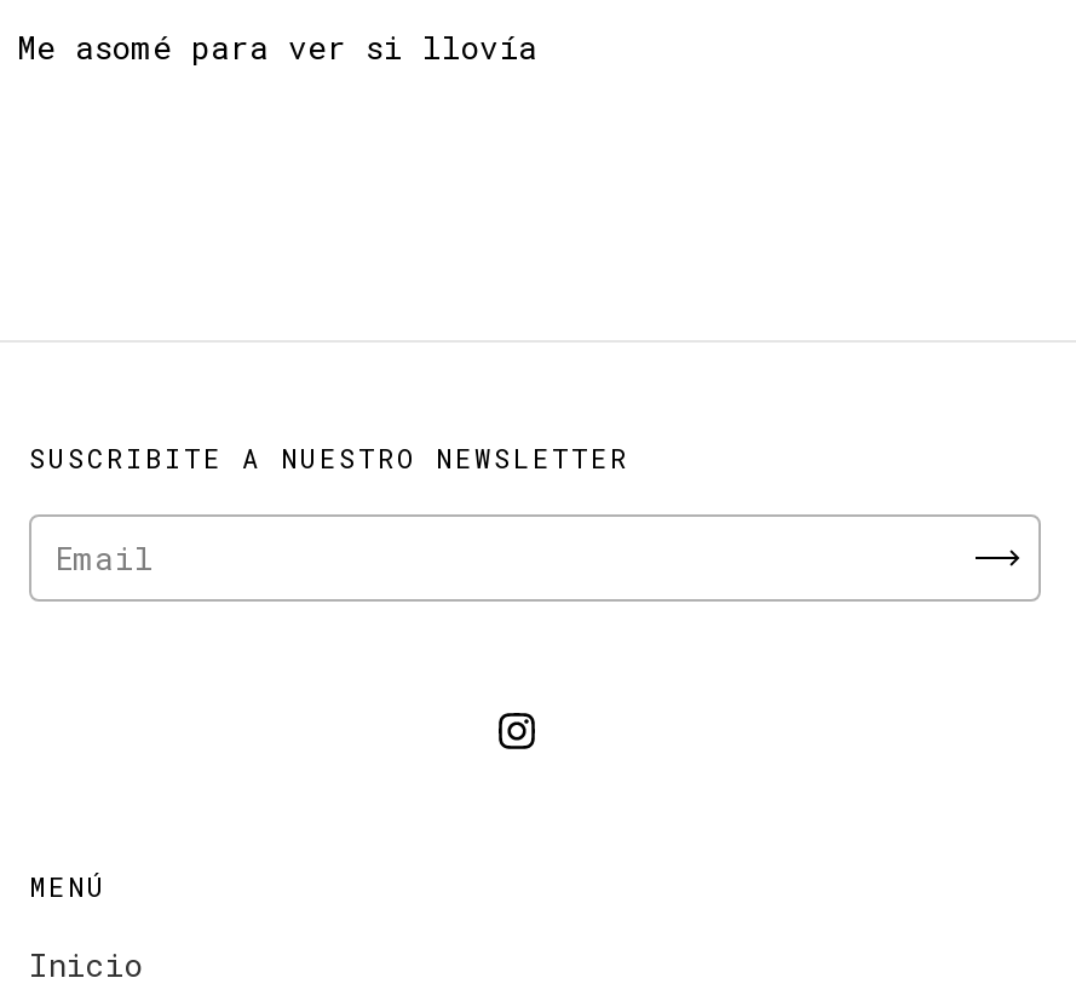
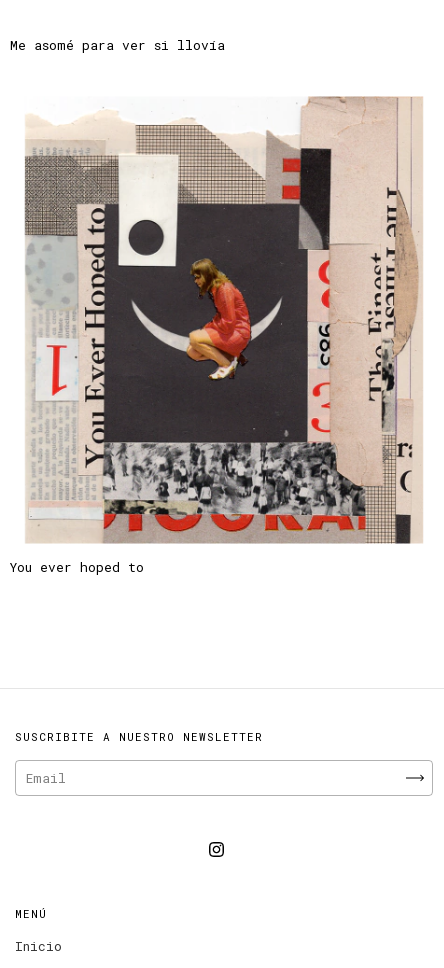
+ [image]
+ You ever hoped to
